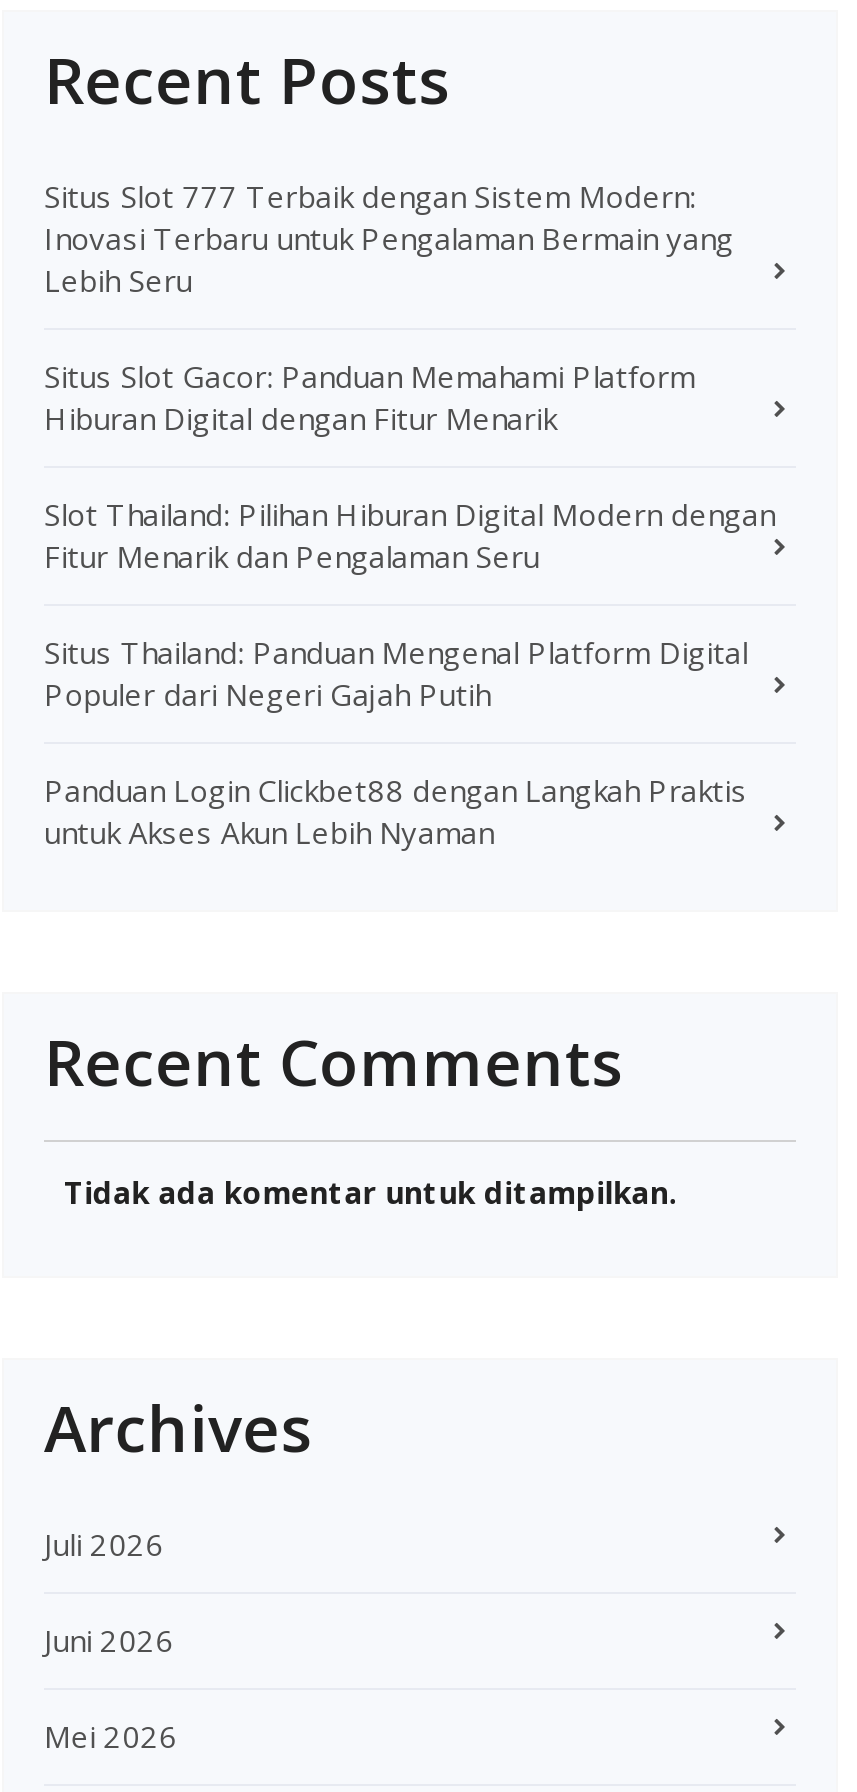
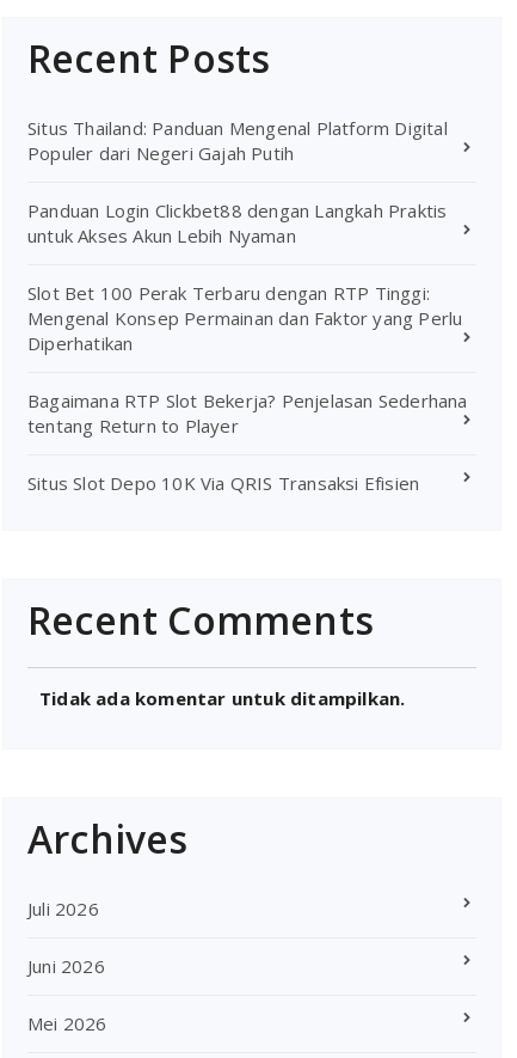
- Situs Slot 777 Terbaik dengan Sistem Modern:
- Inovasi Terbaru untuk Pengalaman Bermain yang
- Lebih Seru
- Situs Slot Gacor: Panduan Memahami Platform
- Hiburan Digital dengan Fitur Menarik
- Slot Thailand: Pilihan Hiburan Digital Modern dengan
- Fitur Menarik dan Pengalaman Seru

moved up: Situs Thailand: Panduan Mengenal Platform Digital | Populer dari Negeri Gajah Putih | Panduan Login Clickbet88 dengan Langkah Praktis | untuk Akses Akun Lebih Nyaman

+ Slot Bet 100 Perak Terbaru dengan RTP Tinggi:
+ Mengenal Konsep Permainan dan Faktor yang Perlu
+ Diperhatikan
+ Bagaimana RTP Slot Bekerja? Penjelasan Sederhana
+ tentang Return to Player
+ Situs Slot Depo 10K Via QRIS Transaksi Efisien
